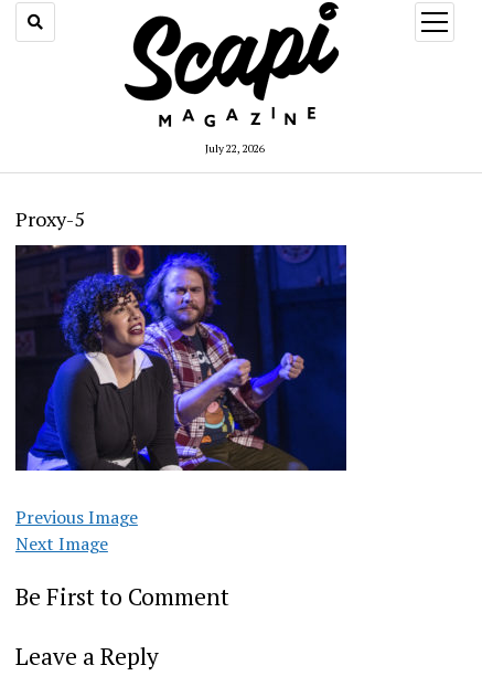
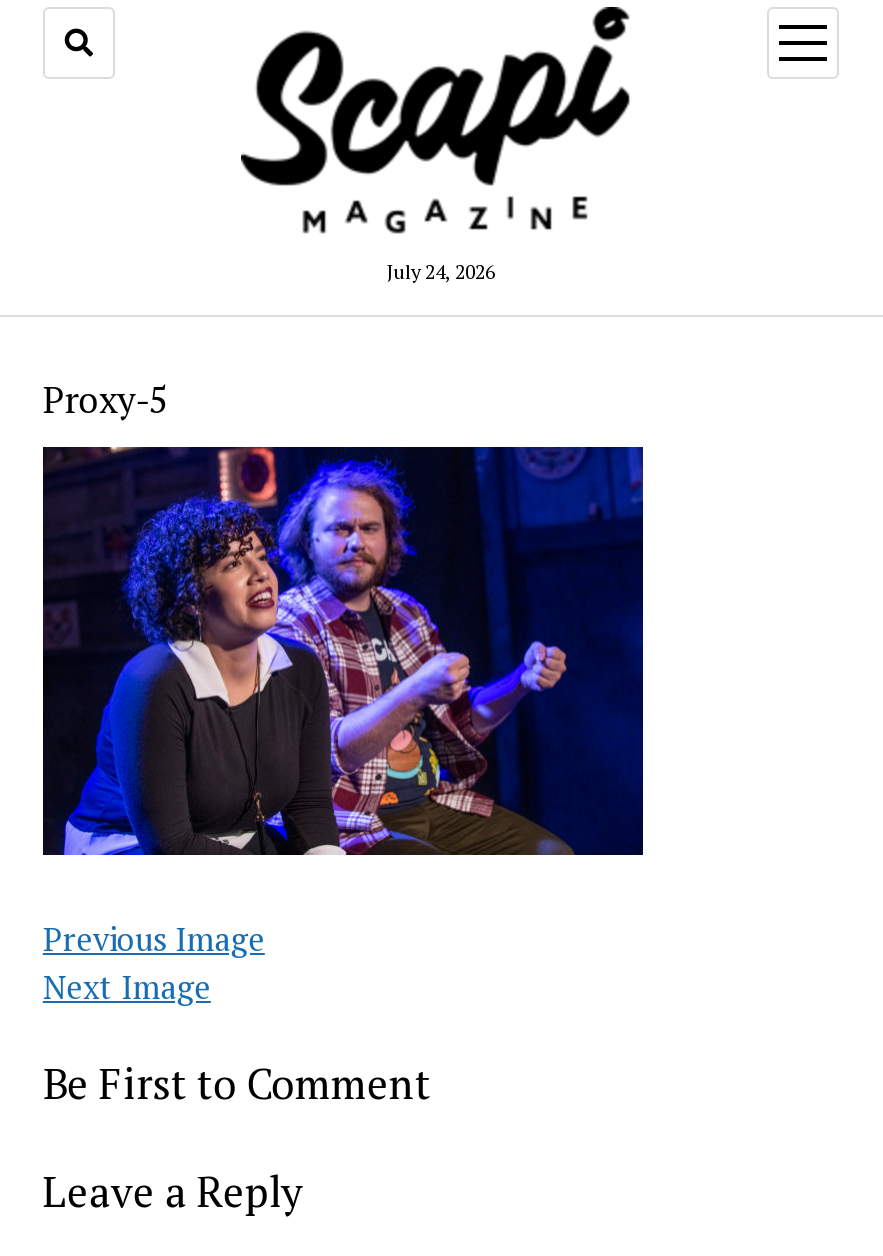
- July 22, 2026
+ July 24, 2026
